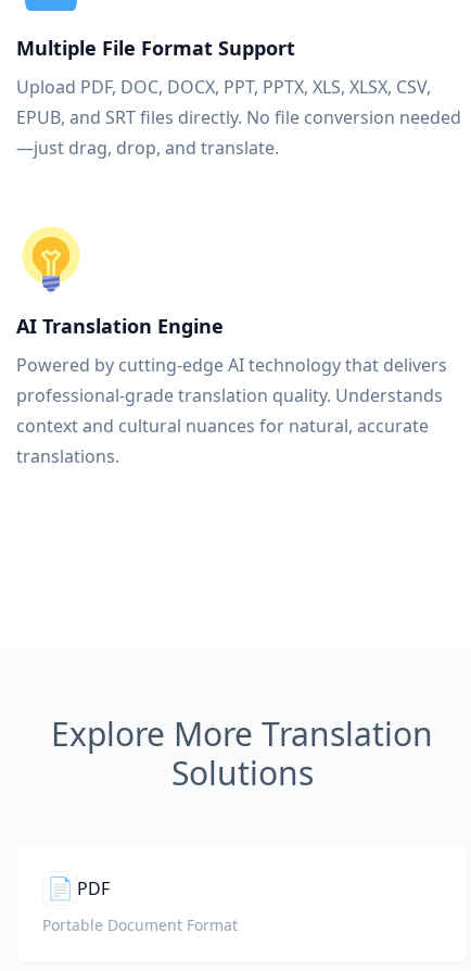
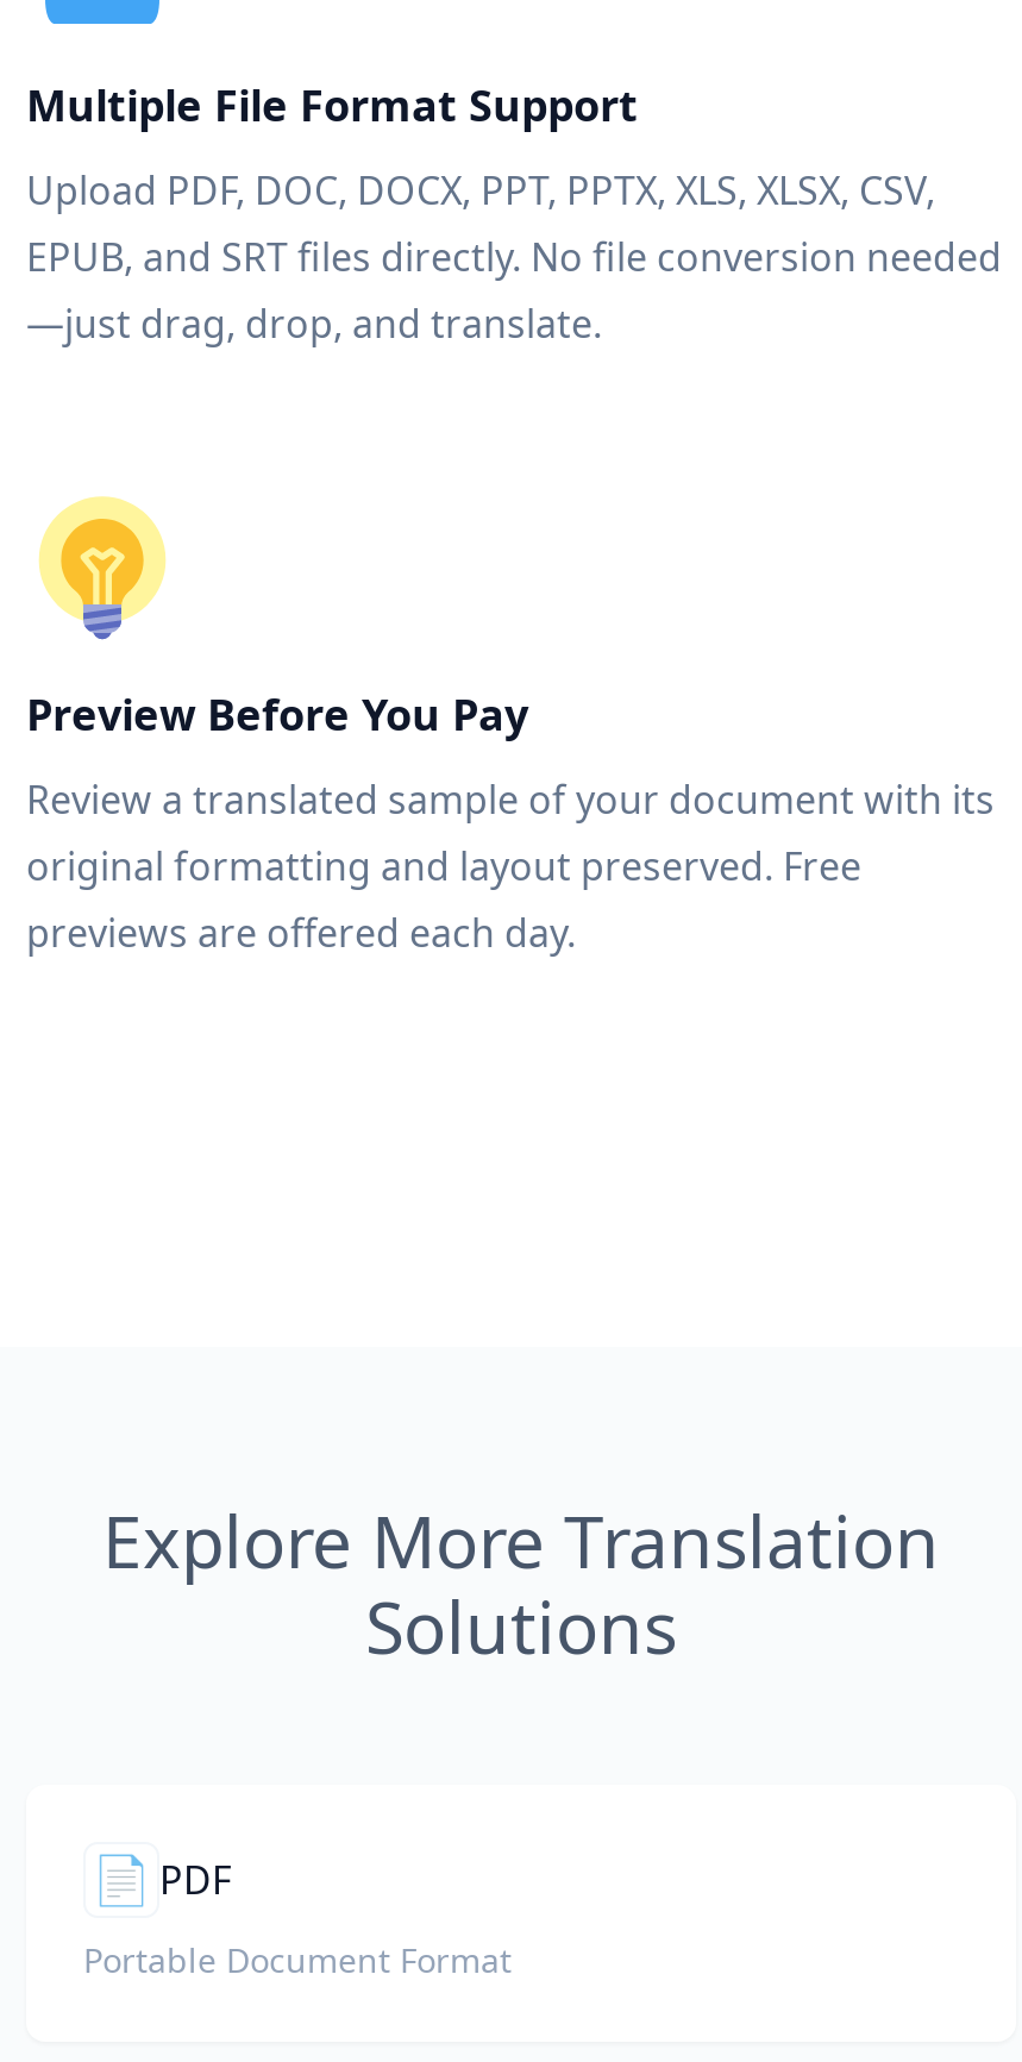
- AI Translation Engine
+ Preview Before You Pay

- Powered by cutting-edge AI technology that delivers
- professional-grade translation quality. Understands
- context and cultural nuances for natural, accurate
- translations.
+ Review a translated sample of your document with its
+ original formatting and layout preserved. Free
+ previews are offered each day.
